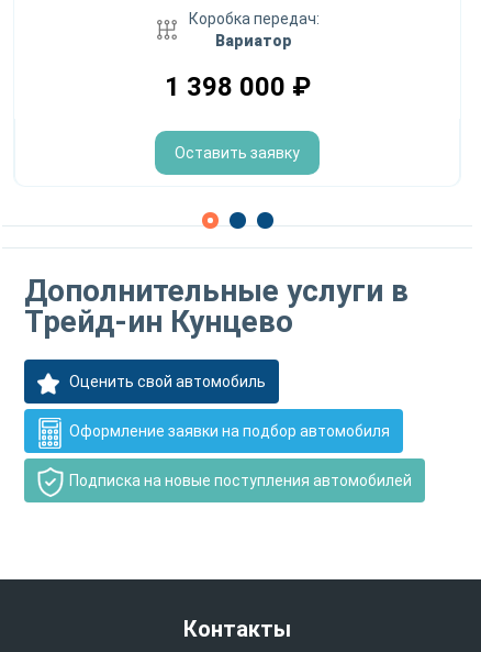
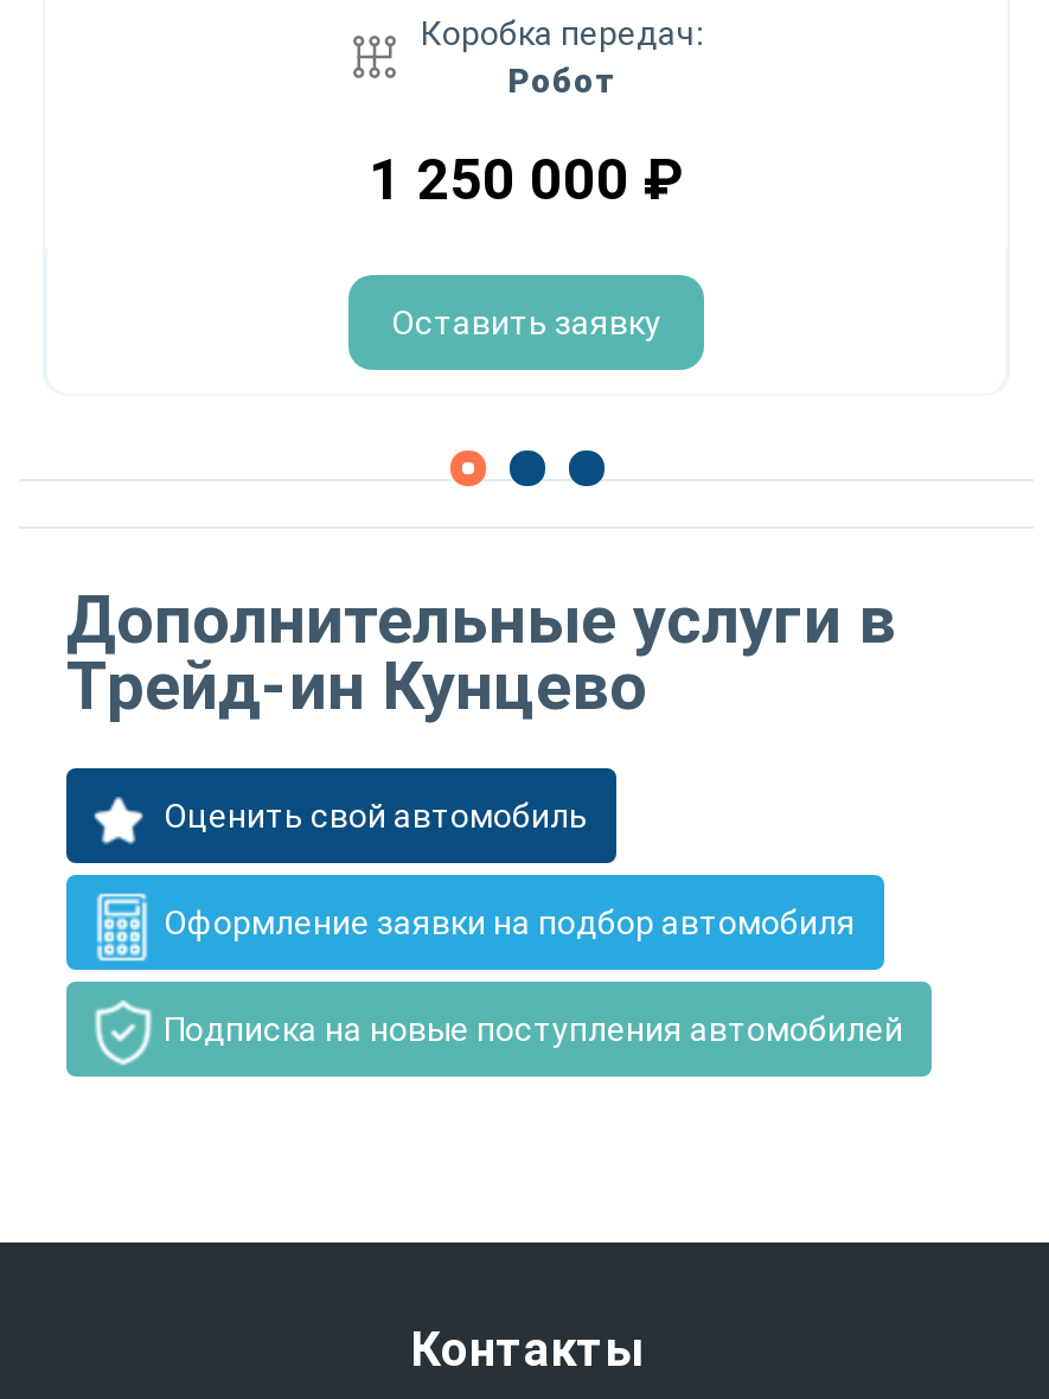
- Вариатор
+ Робот

- 1 398 000 ₽
+ 1 250 000 ₽
